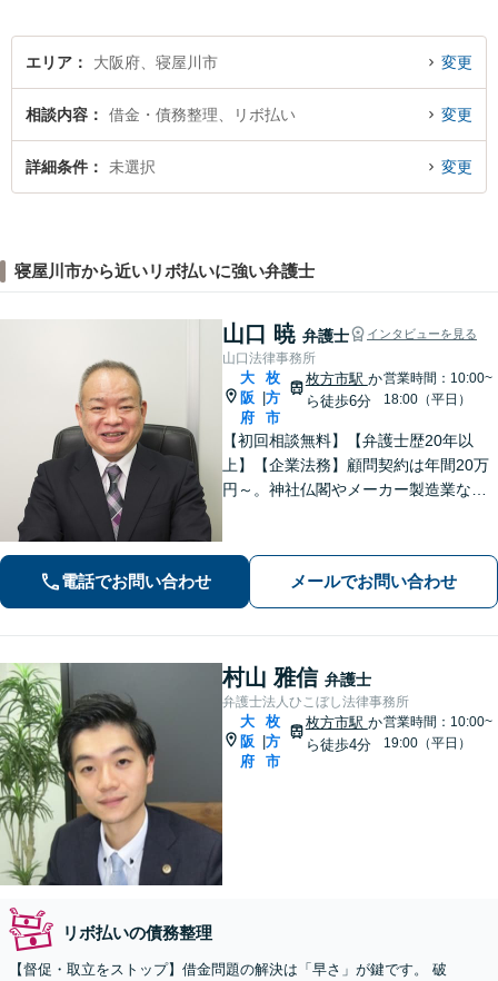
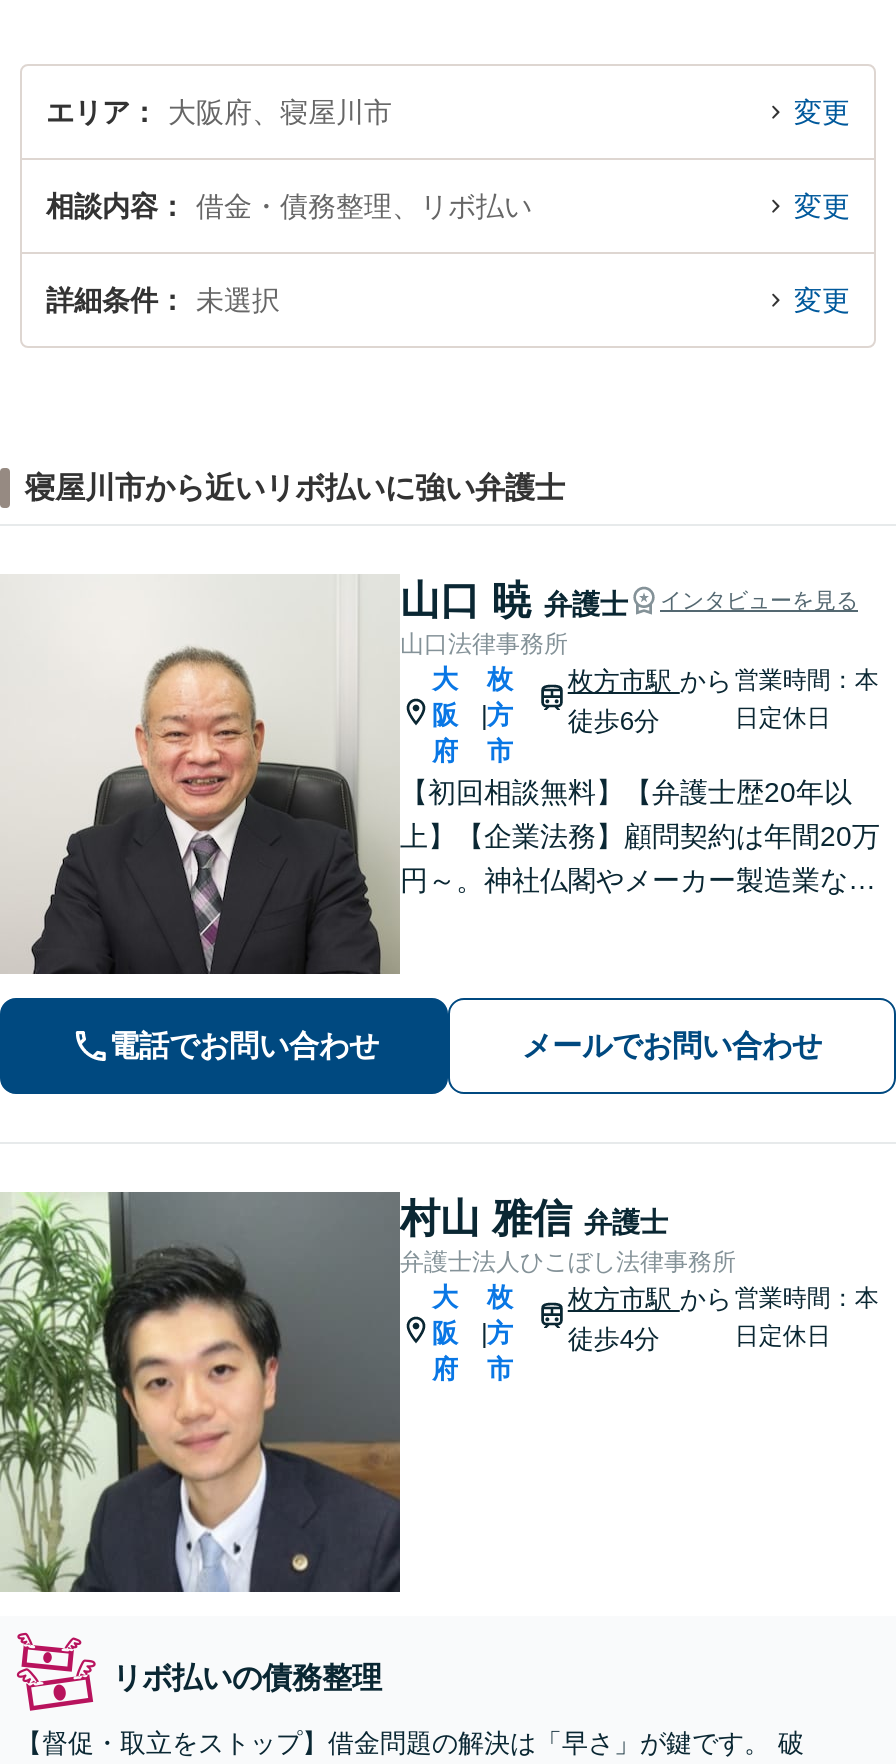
- 営業時間：10:00~
- 18:00（平日）
+ 営業時間：本
+ 日定休日

- 営業時間：10:00~
- 19:00（平日）
+ 営業時間：本
+ 日定休日
